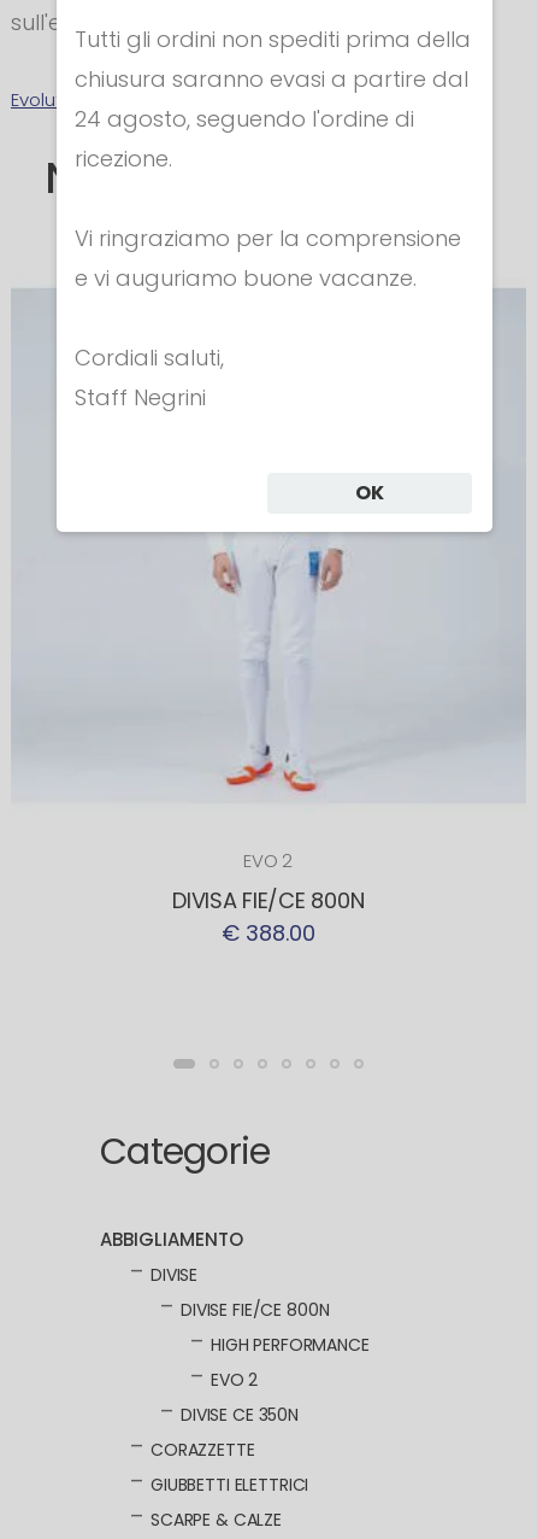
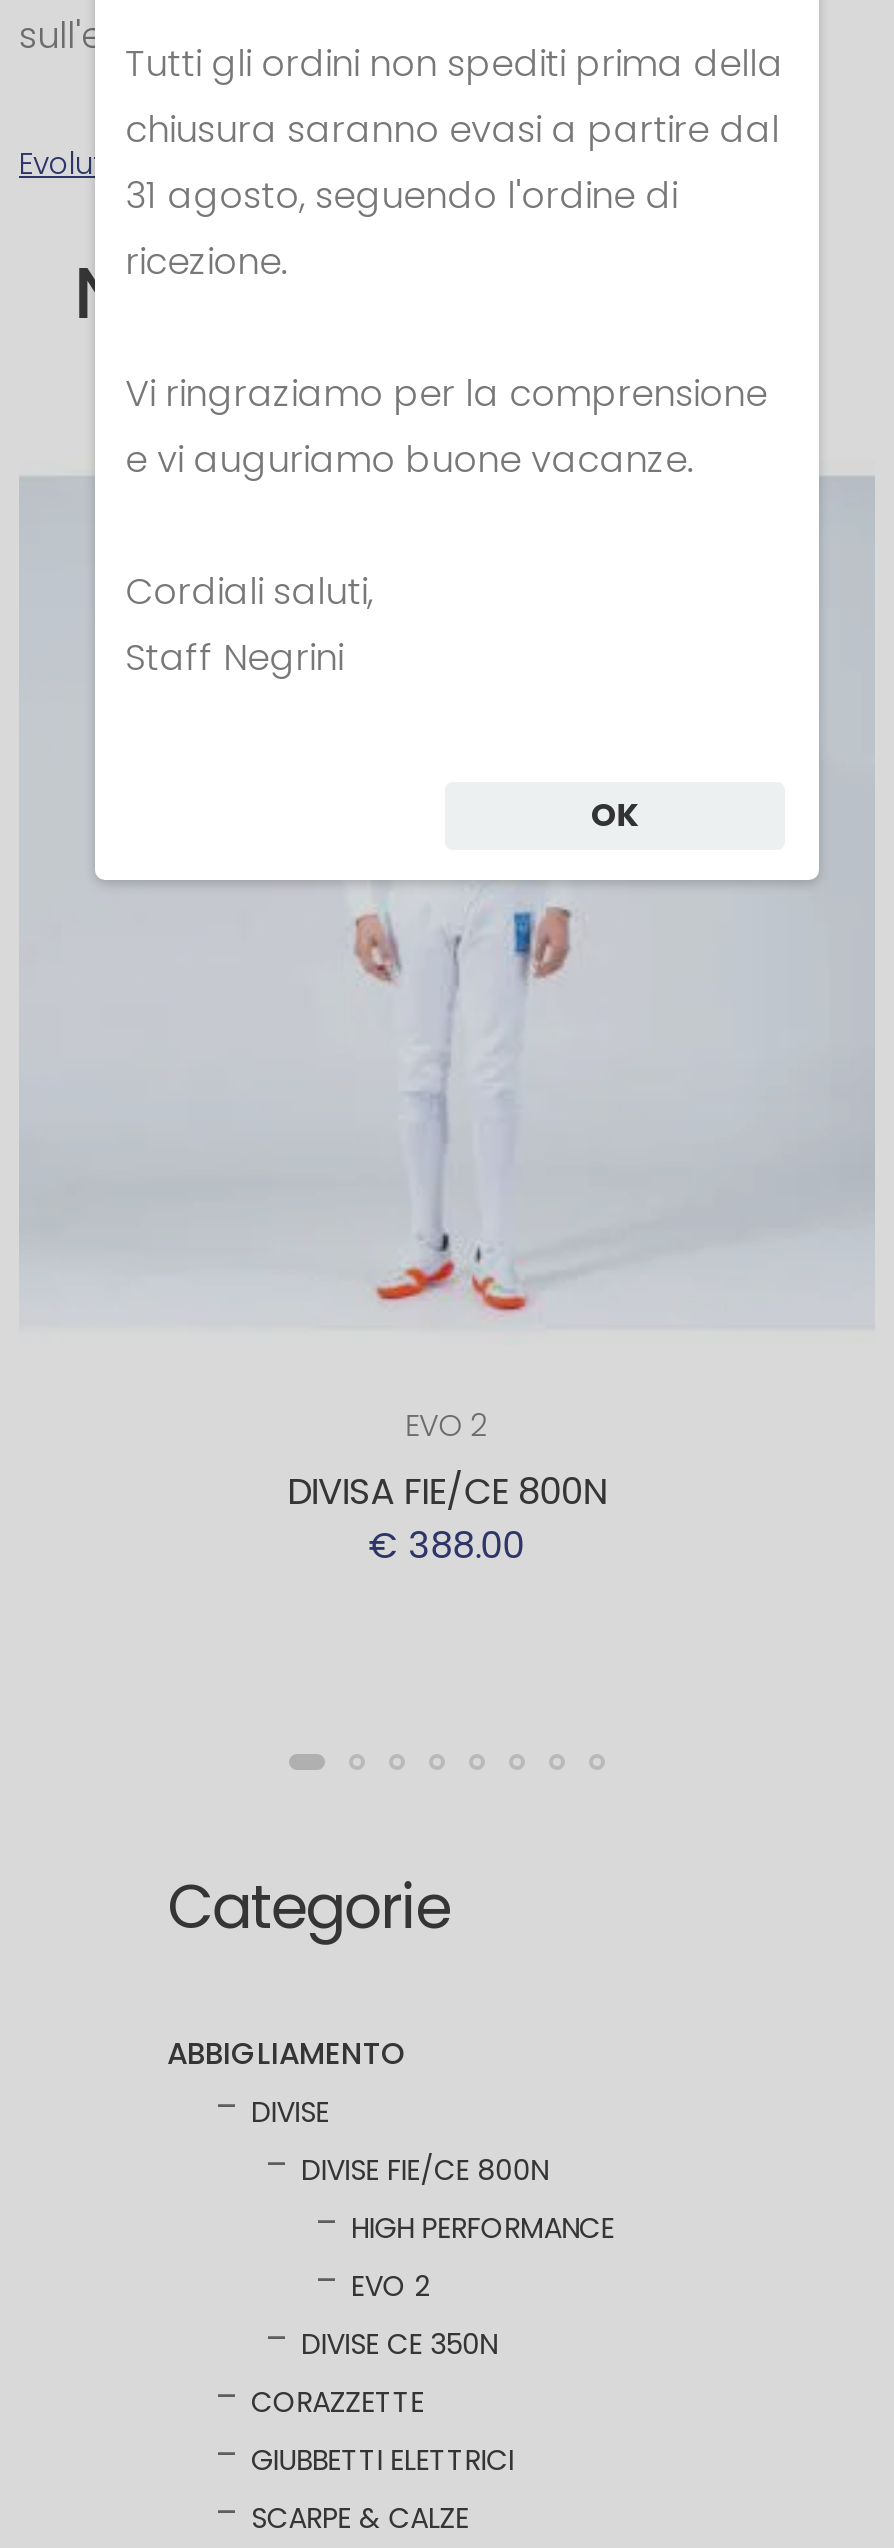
- 24 agosto, seguendo l'ordine di
+ 31 agosto, seguendo l'ordine di
